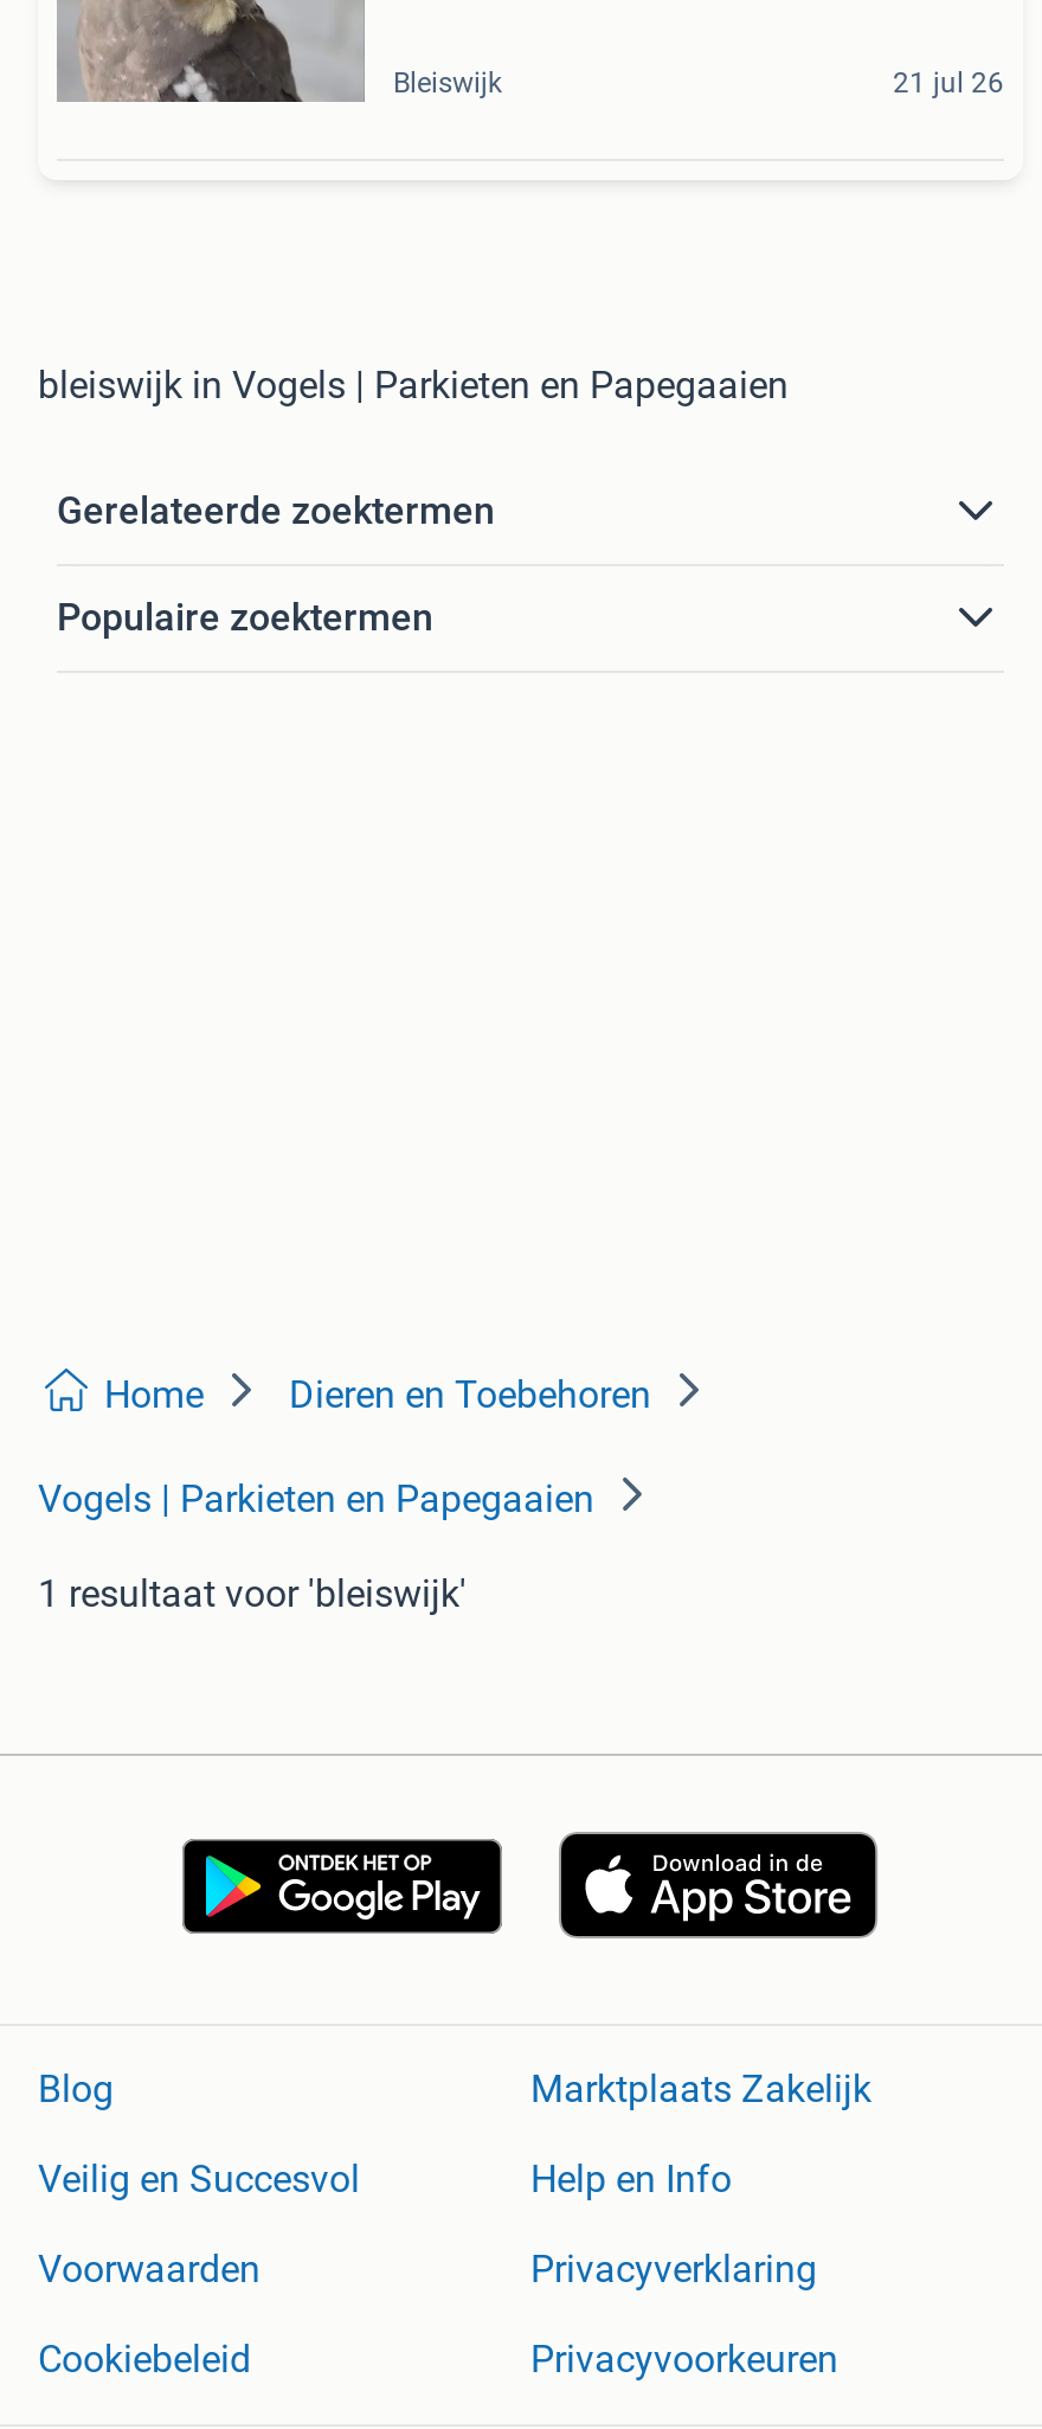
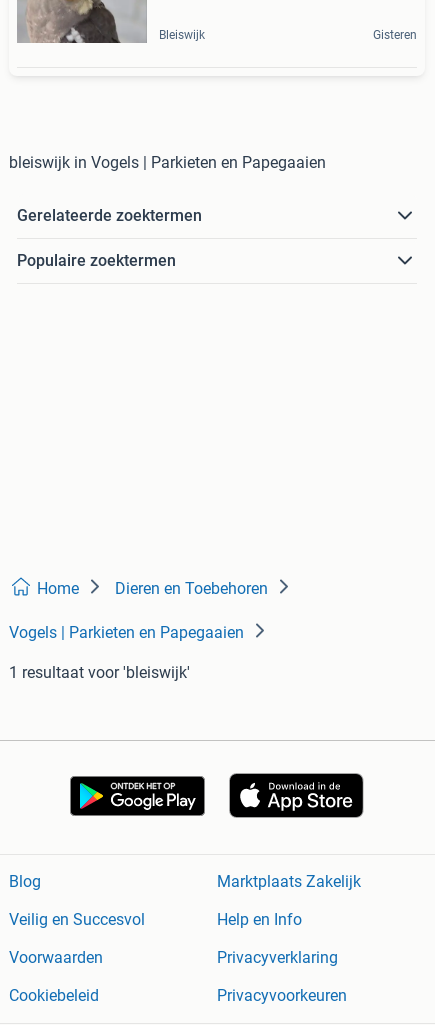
- 21 jul 26
+ Gisteren
